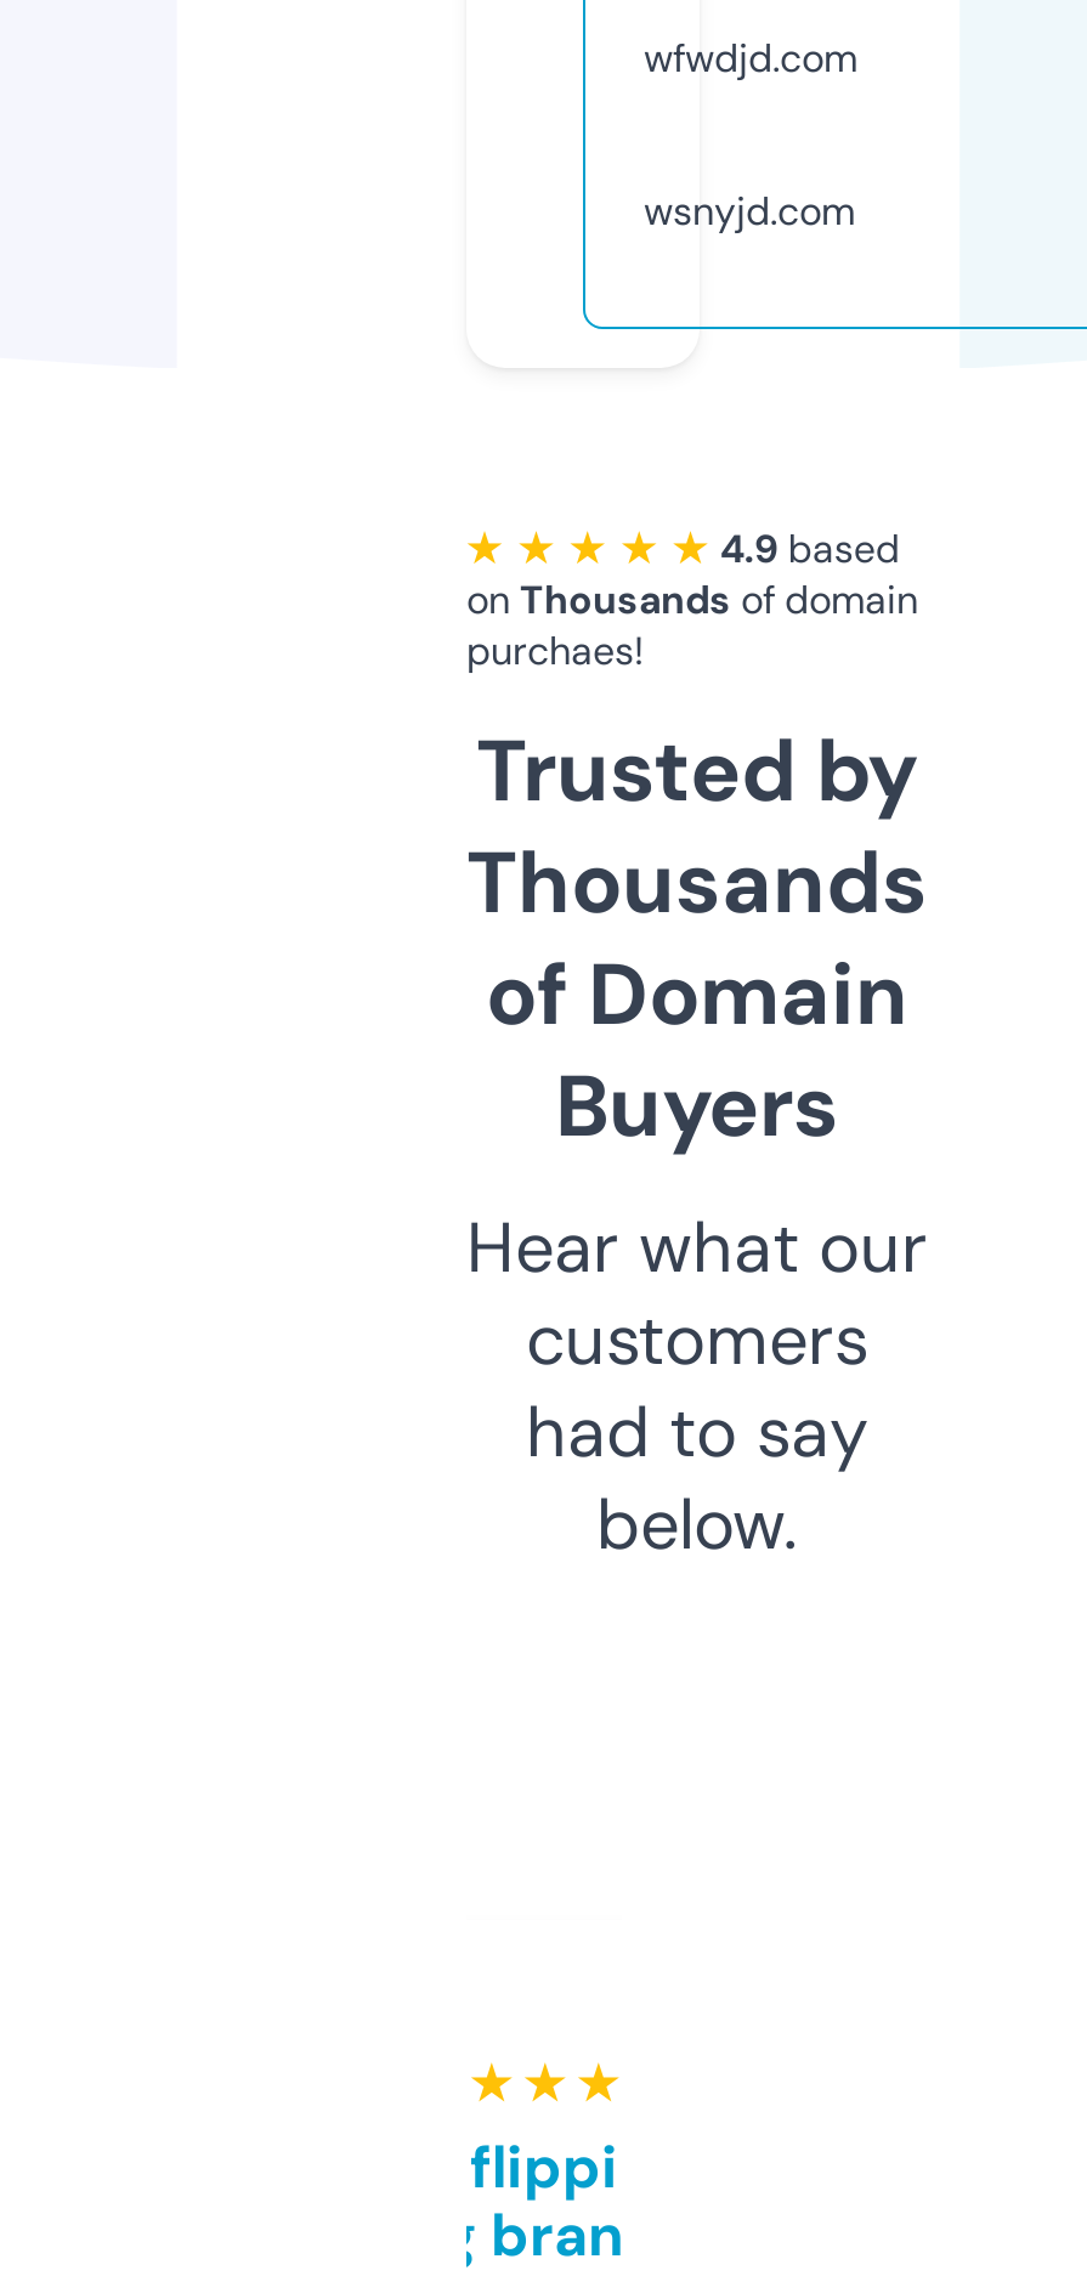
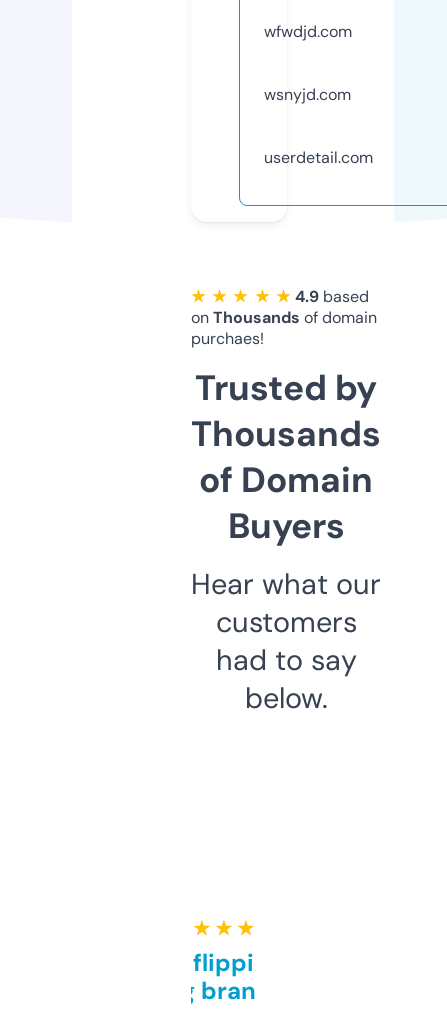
+ userdetail.com
